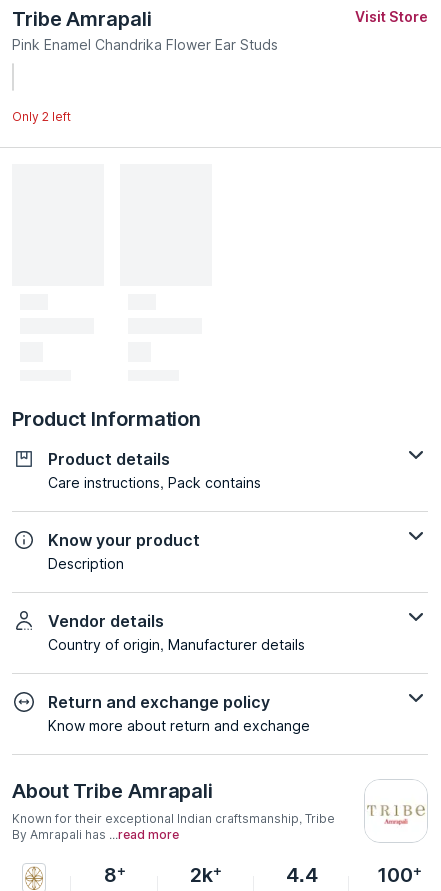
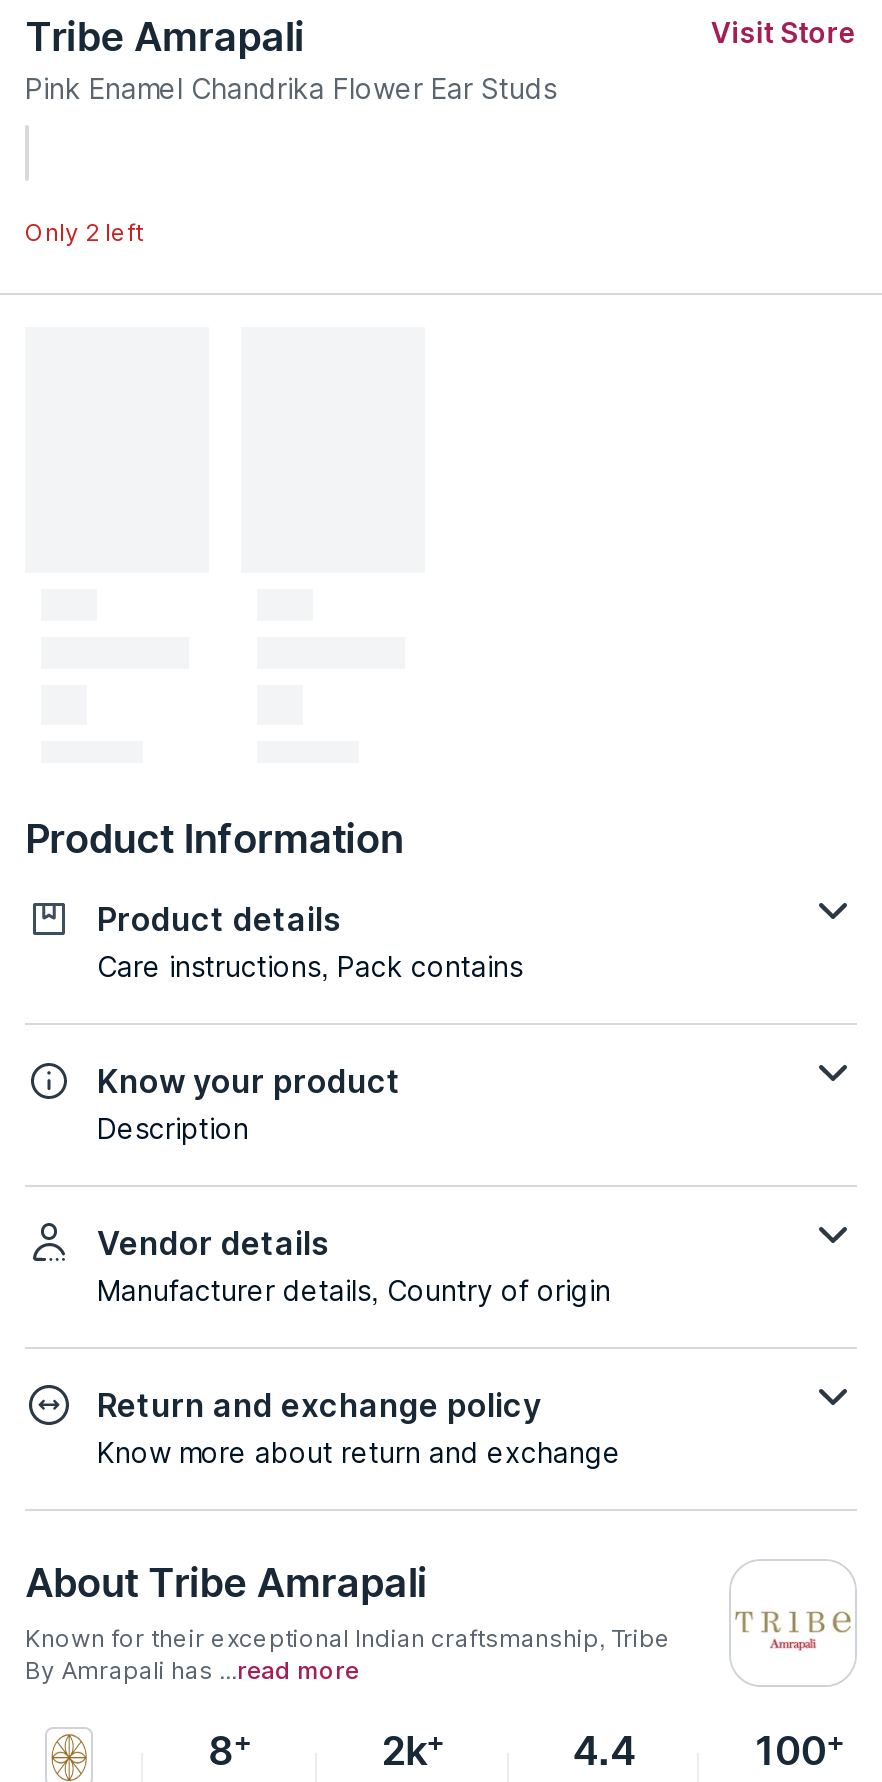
- Country of origin, Manufacturer details
+ Manufacturer details, Country of origin
